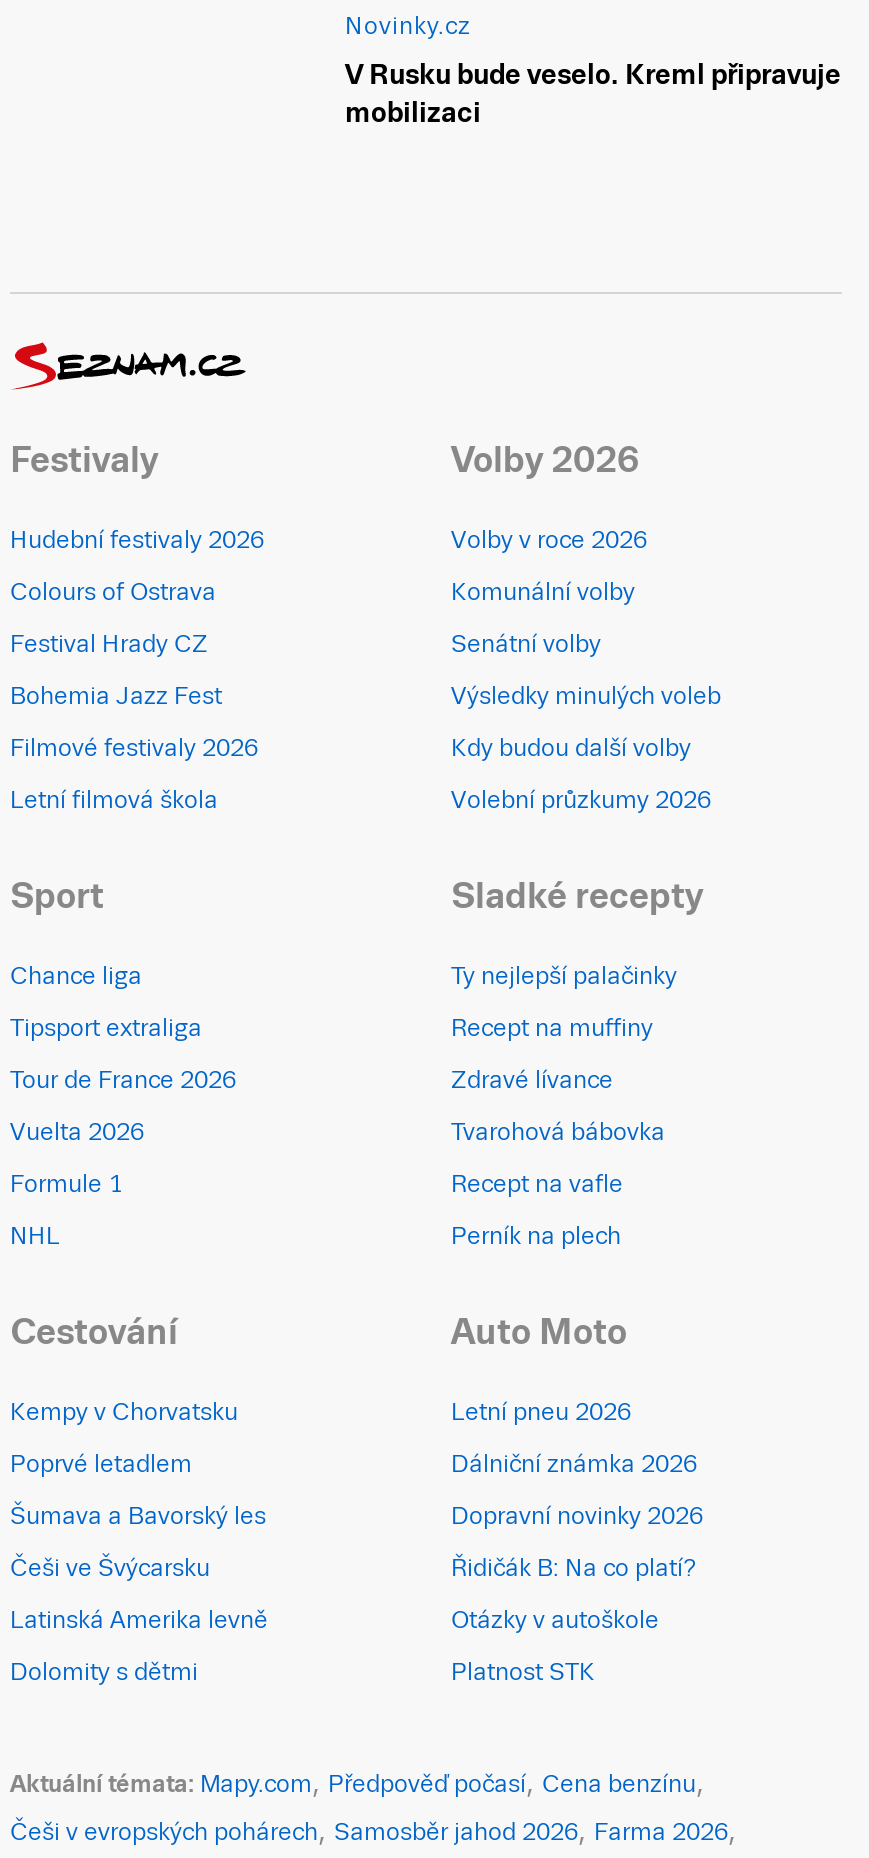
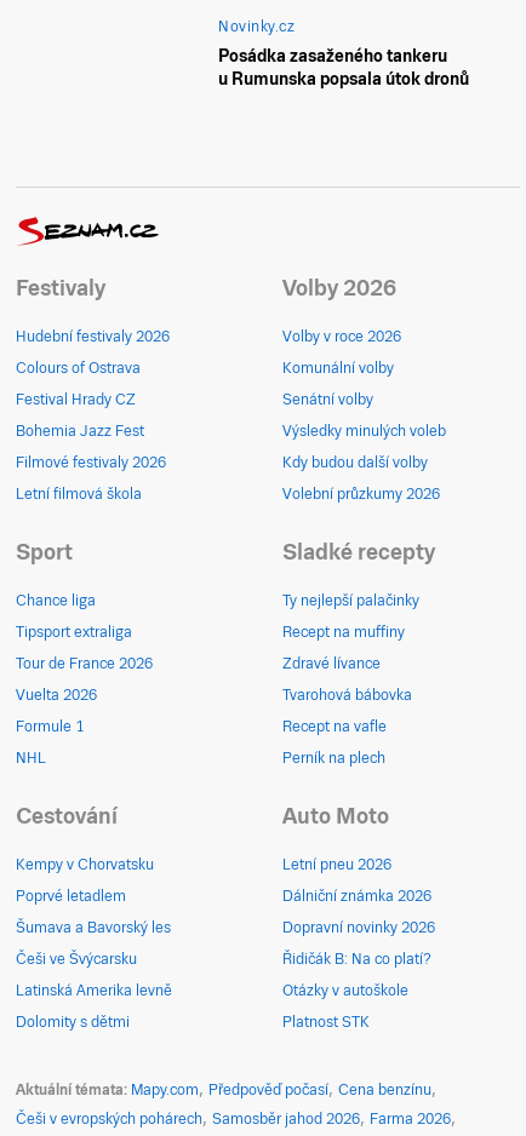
- V Rusku bude veselo. Kreml připravuje
- mobilizaci
+ Posádka zasaženého tankeru
+ u Rumunska popsala útok dronů
